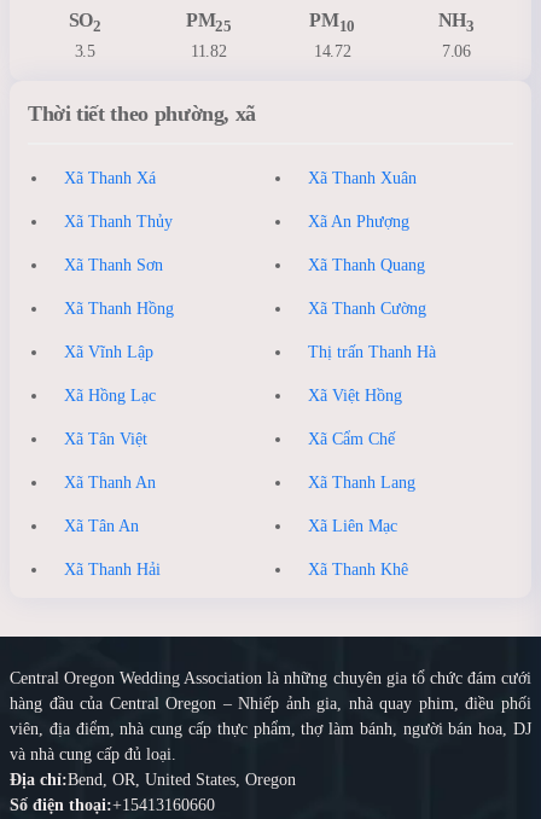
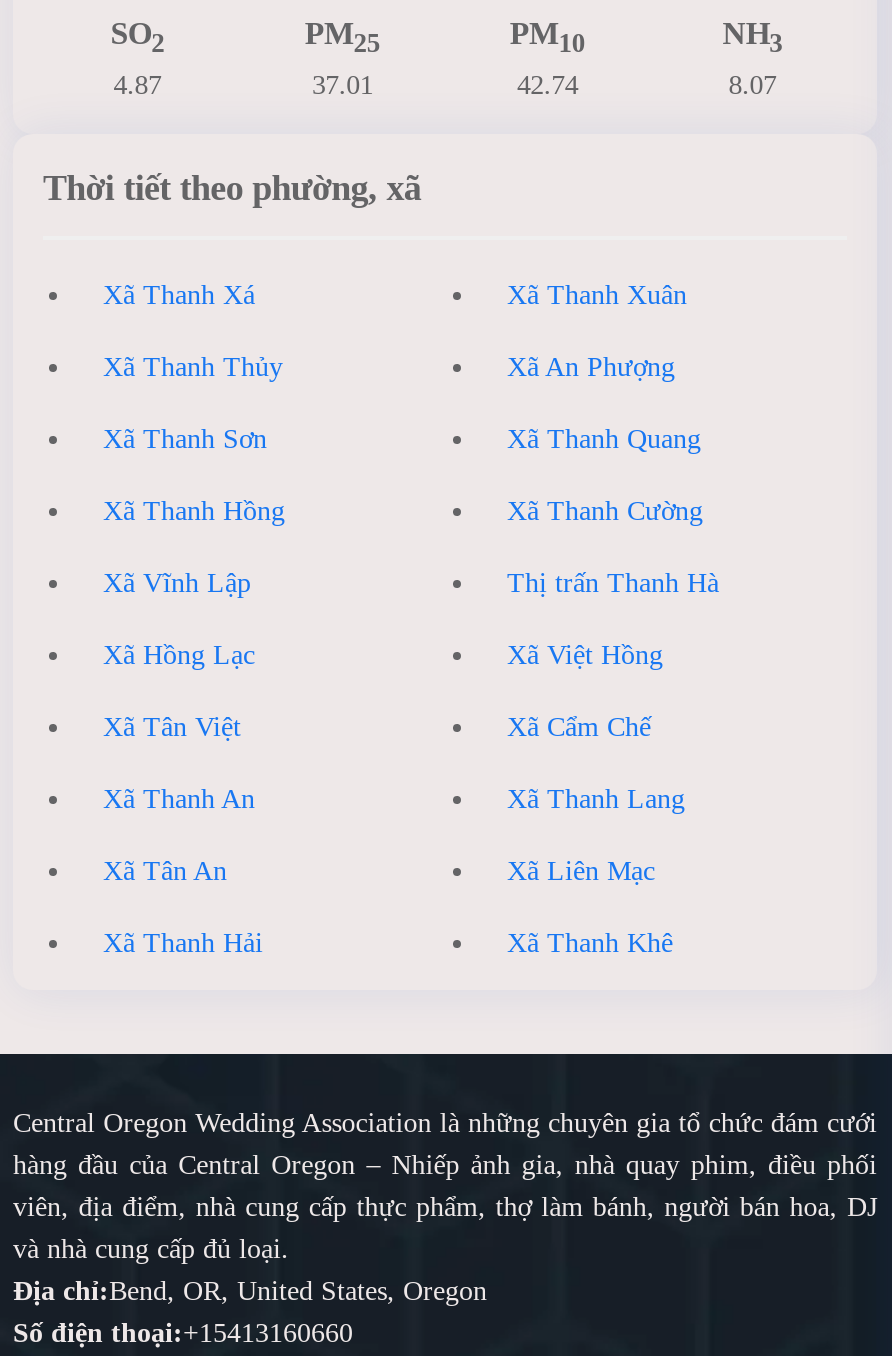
- 3.5
+ 4.87

- 11.82
+ 37.01

- 14.72
+ 42.74

- 7.06
+ 8.07
